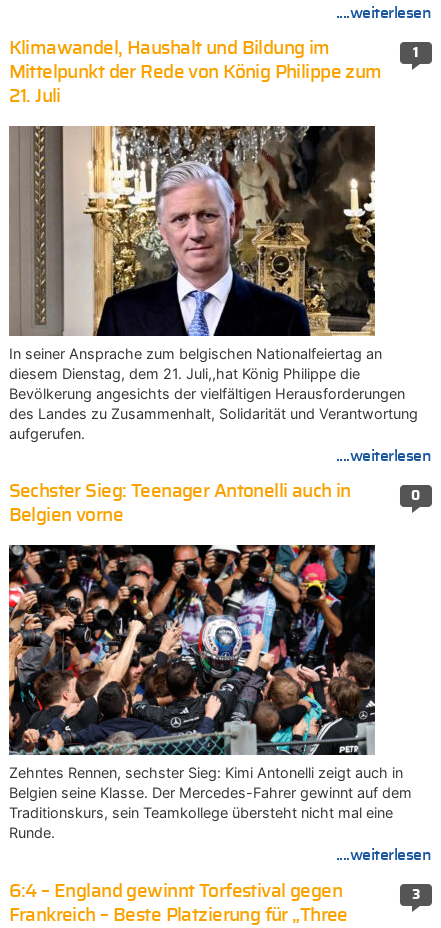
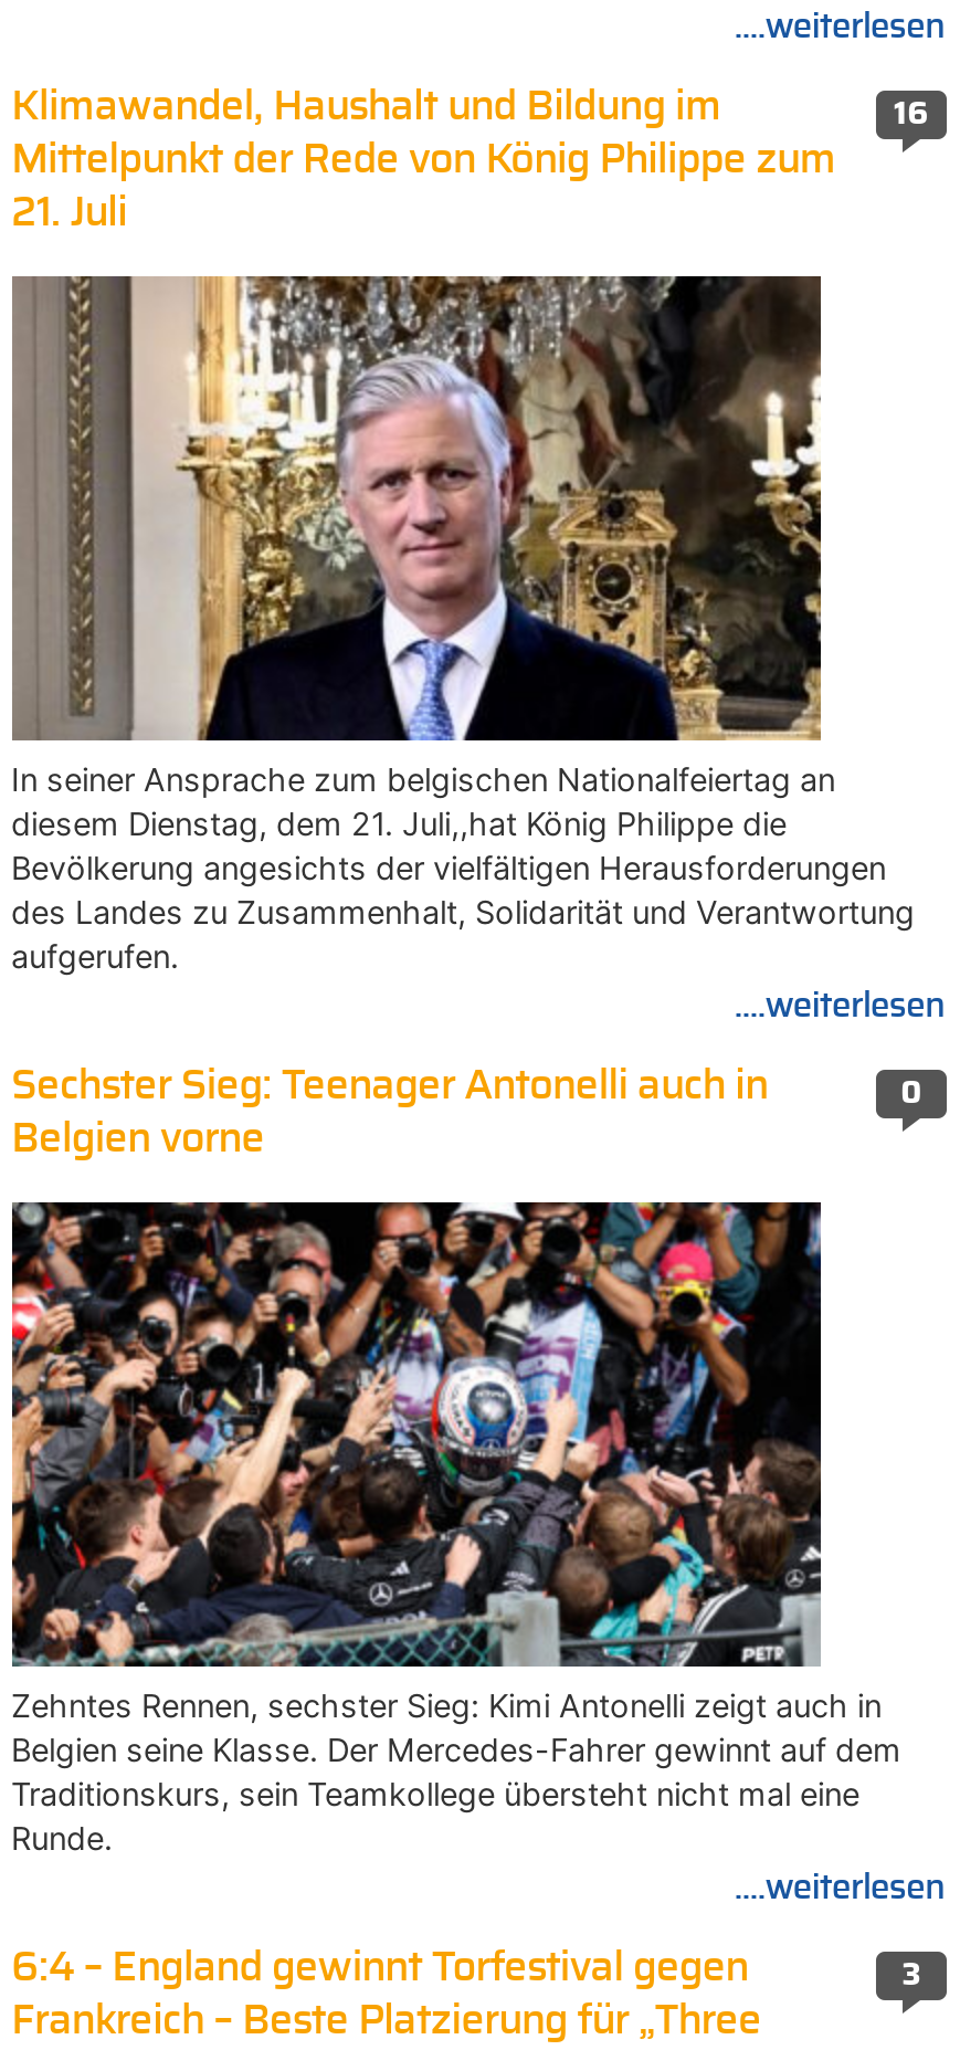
- 1
+ 16
